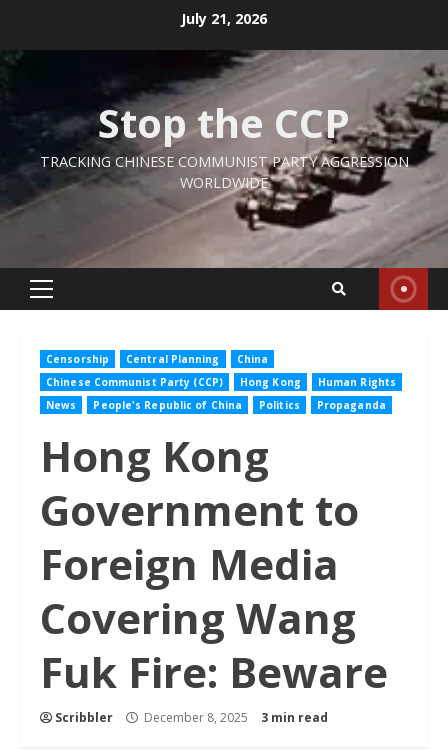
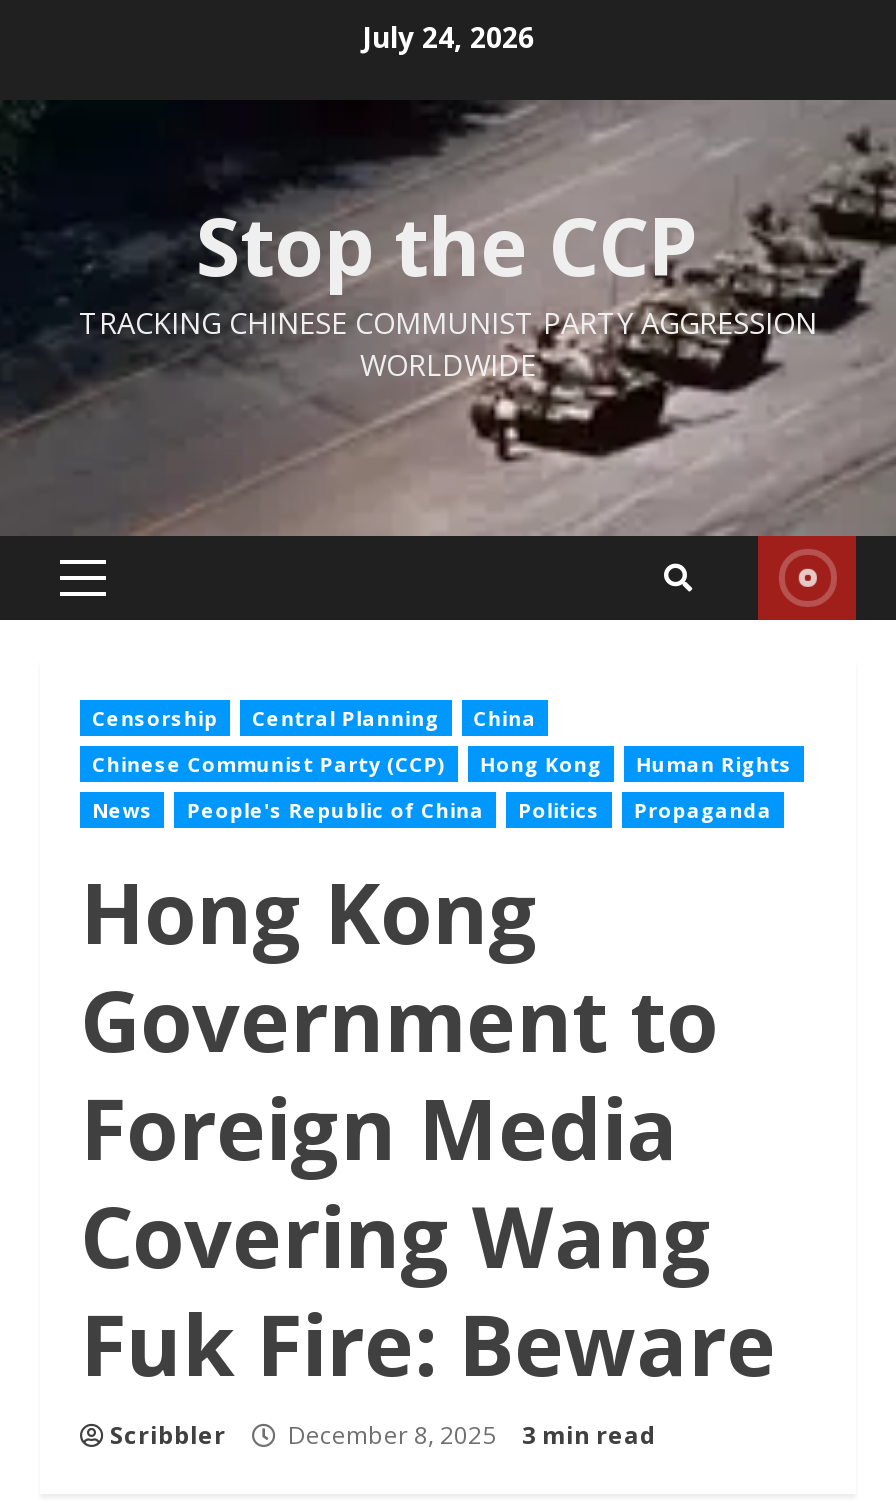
- July 21, 2026
+ July 24, 2026
